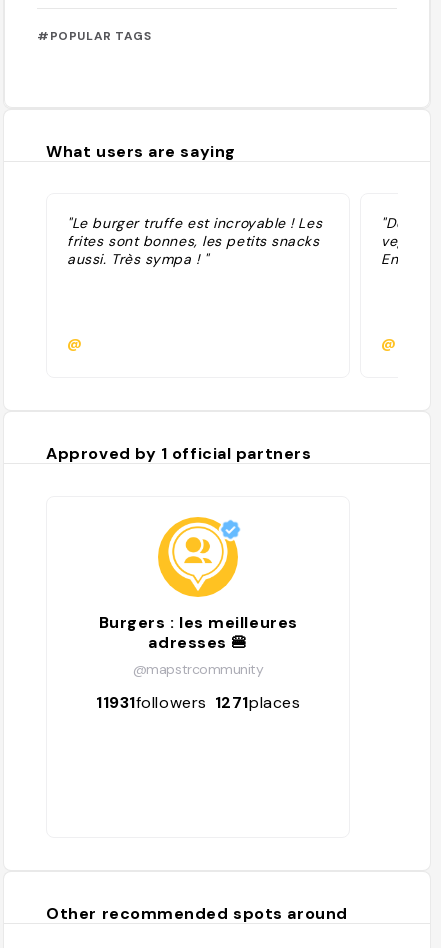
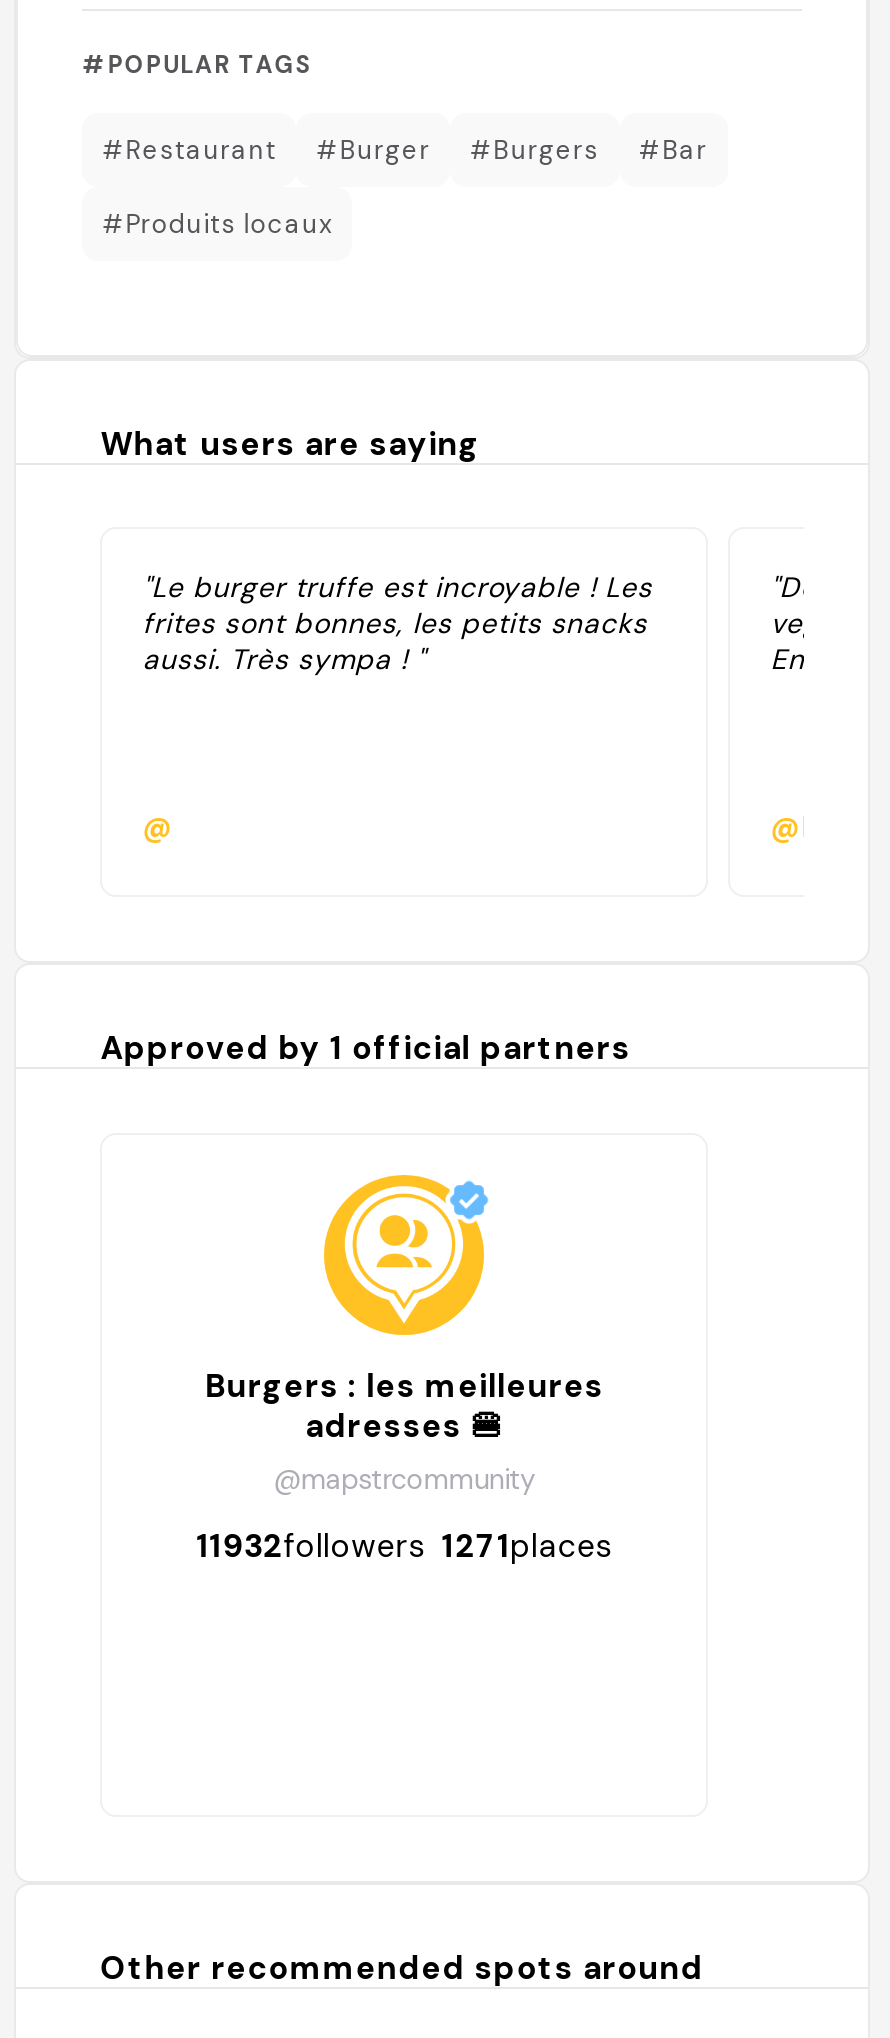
+ #Restaurant
+ #Burger
+ #Burgers
+ #Bar
+ #Produits locaux

- 11931followers 1271places
+ 11932followers 1271places
